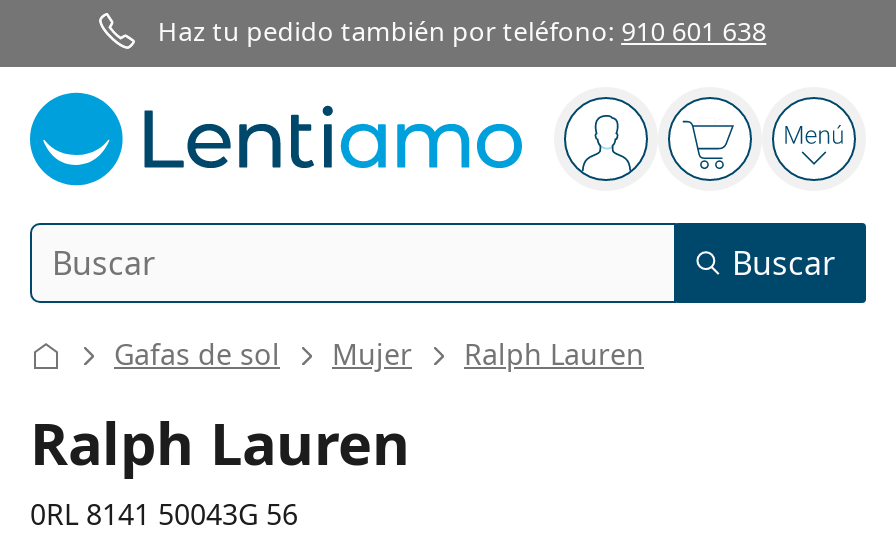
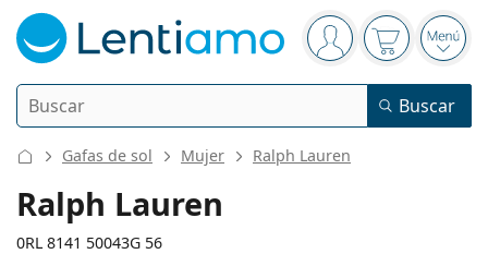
- Haz tu pedido también por teléfono: 910 601 638
